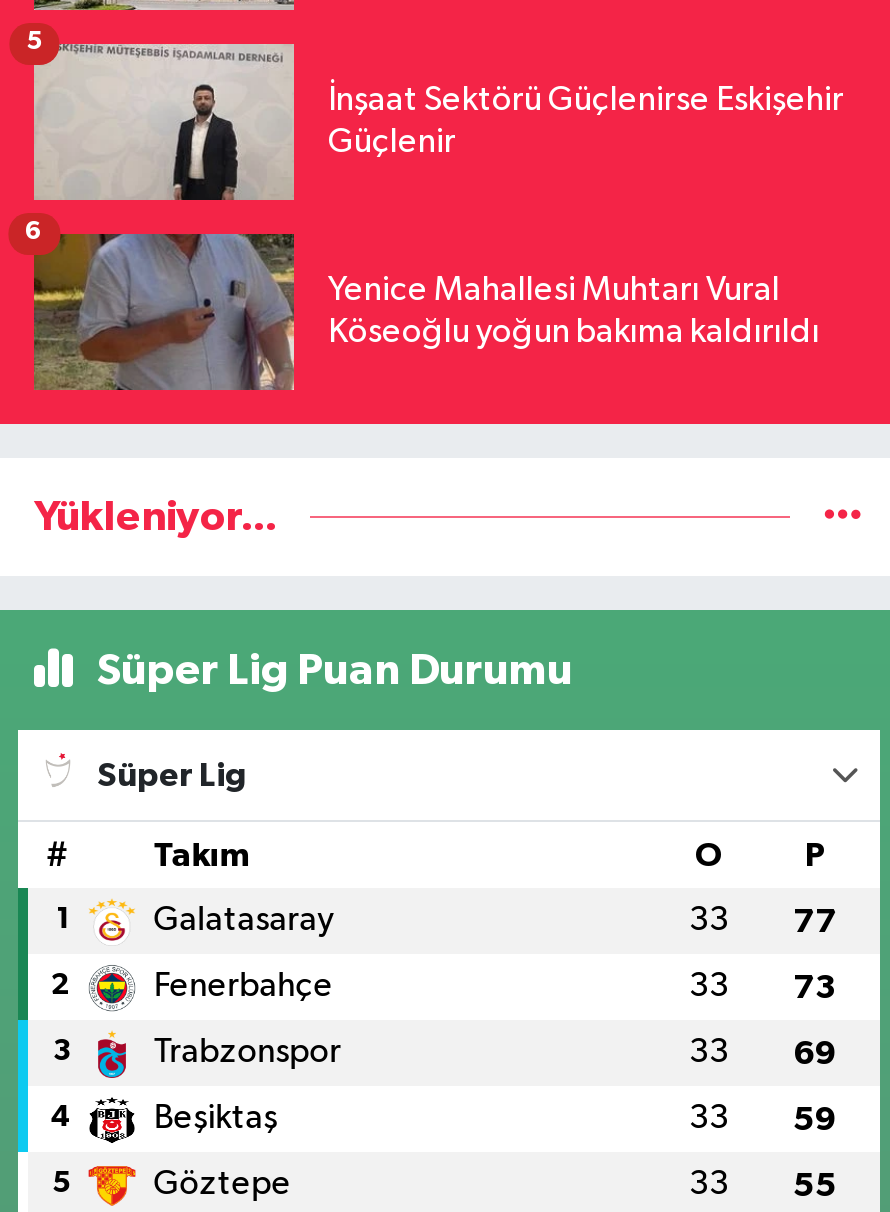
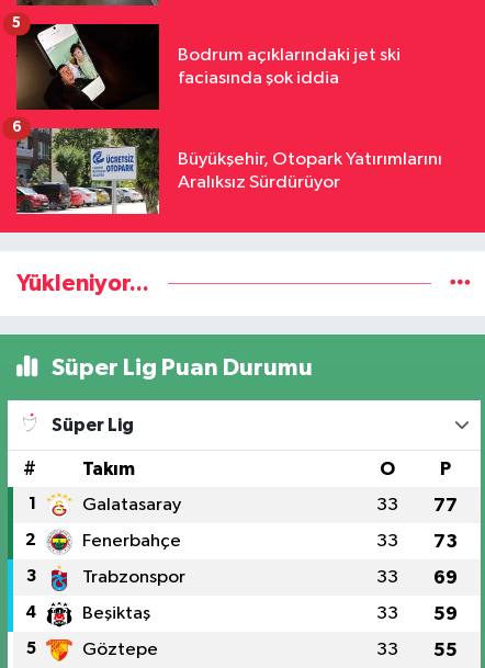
- [image]
- İnşaat Sektörü Güçlenirse Eskişehir
- Güçlenir
+ [image]
+ Bodrum açıklarındaki jet ski
+ faciasında şok iddia

- [image]
- Yenice Mahallesi Muhtarı Vural
- Köseoğlu yoğun bakıma kaldırıldı
+ [image]
+ Büyükşehir, Otopark Yatırımlarını
+ Aralıksız Sürdürüyor
